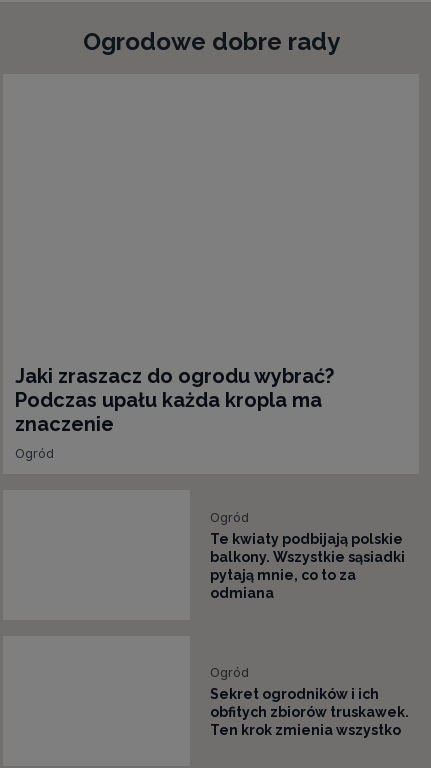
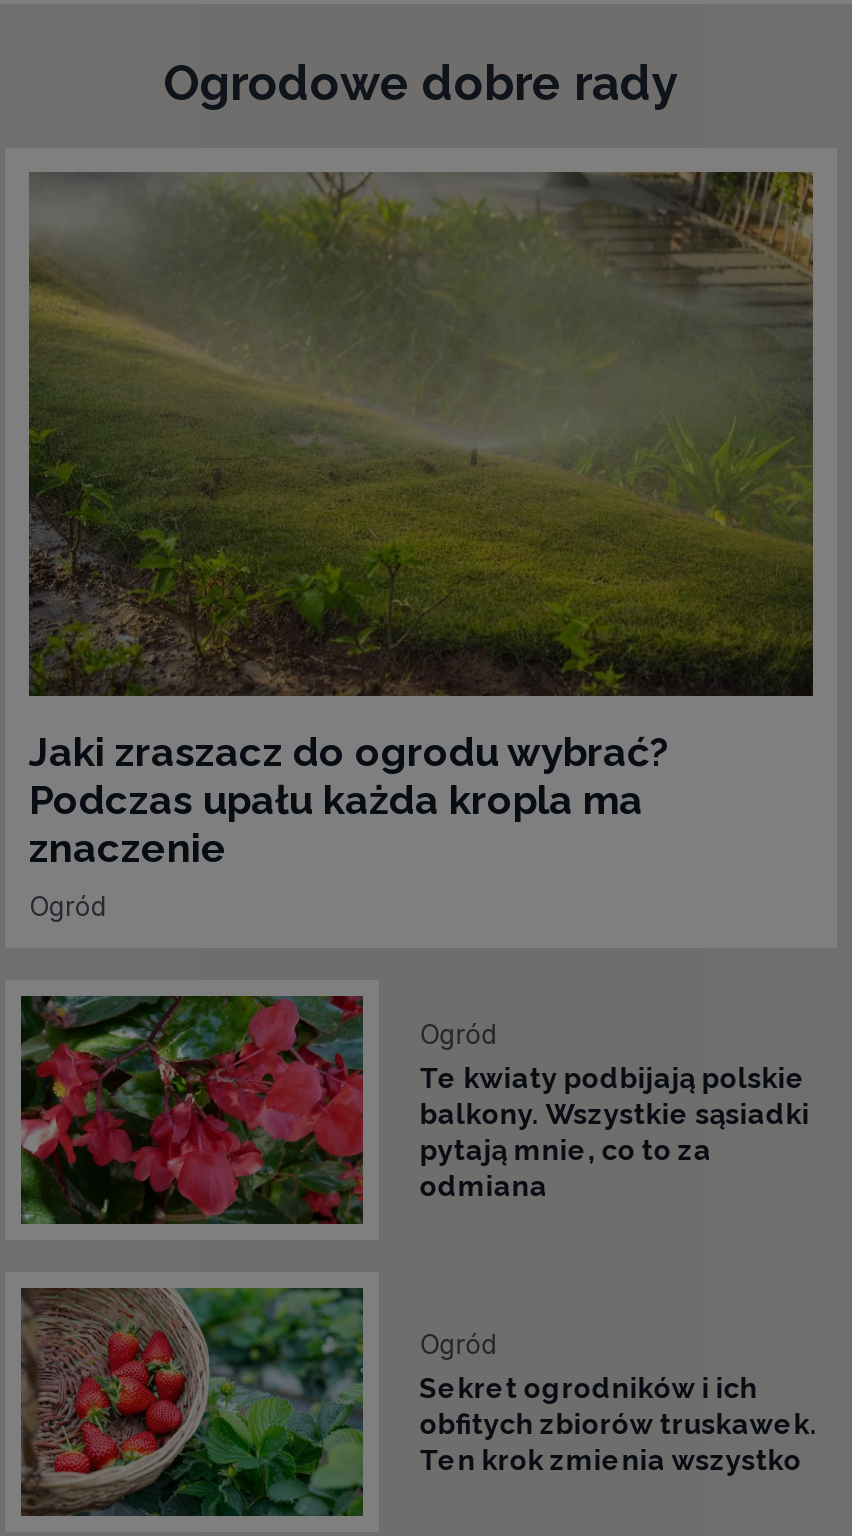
+ [image]

+ [image]

+ [image]
